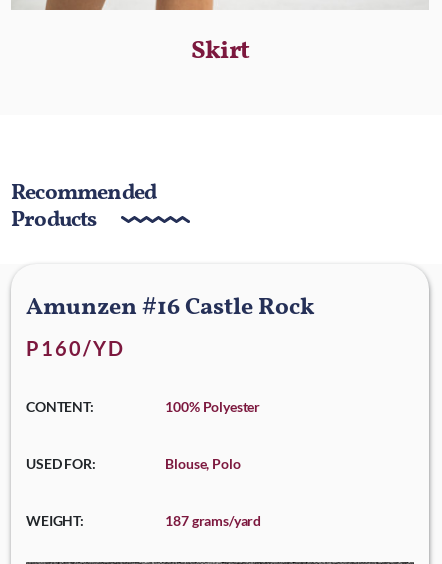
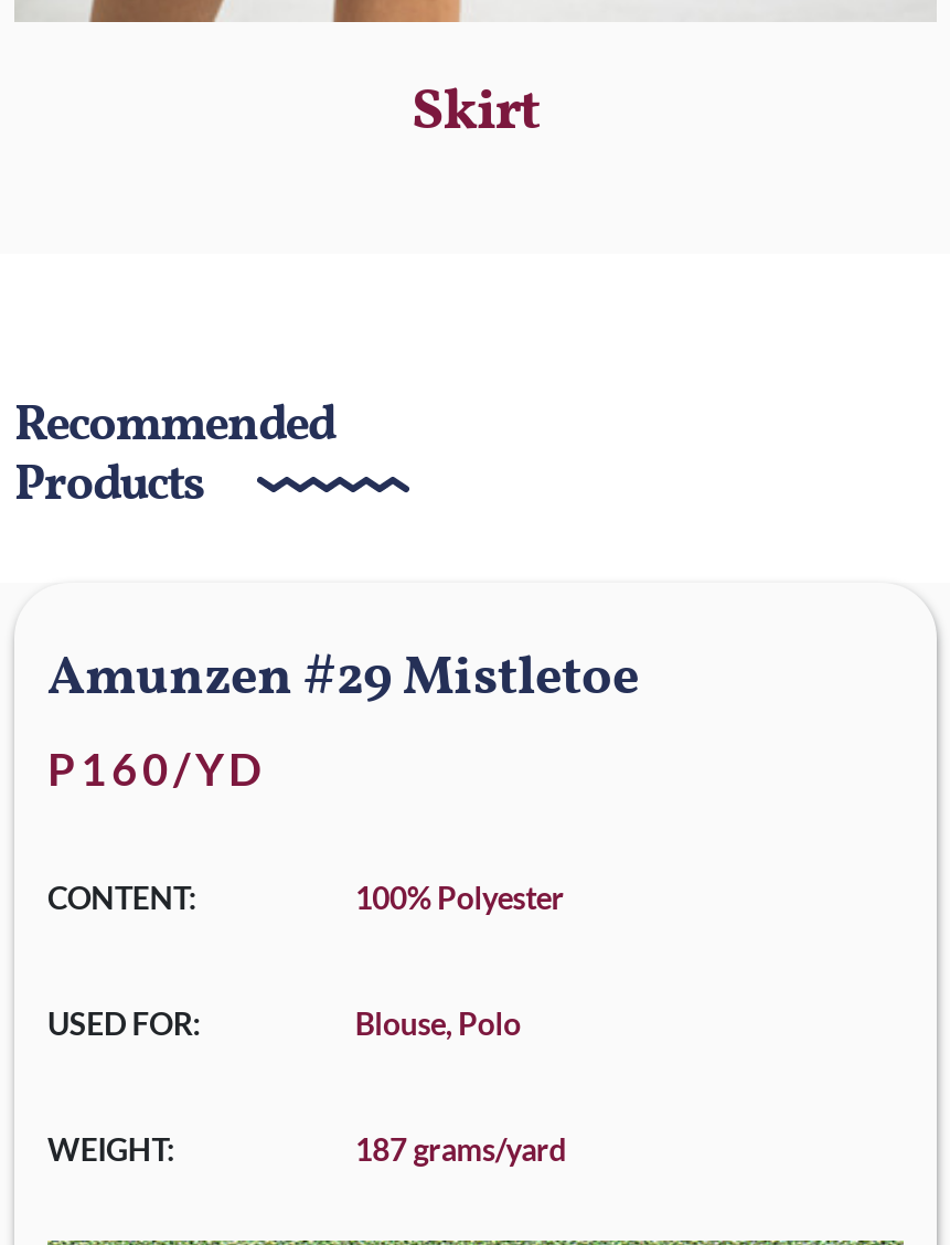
- Amunzen #16 Castle Rock
+ Amunzen #29 Mistletoe
